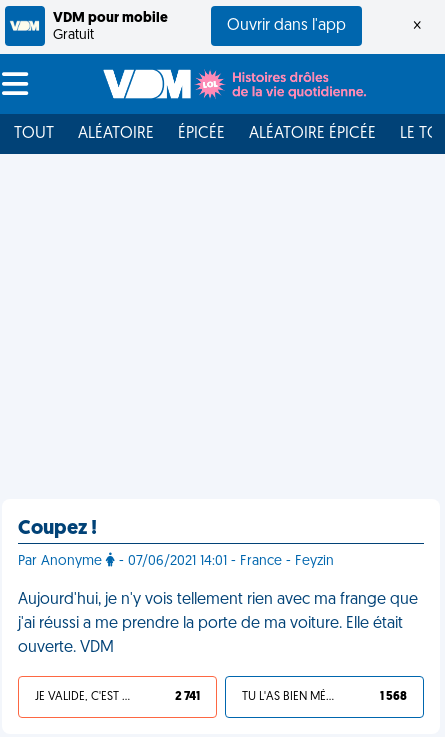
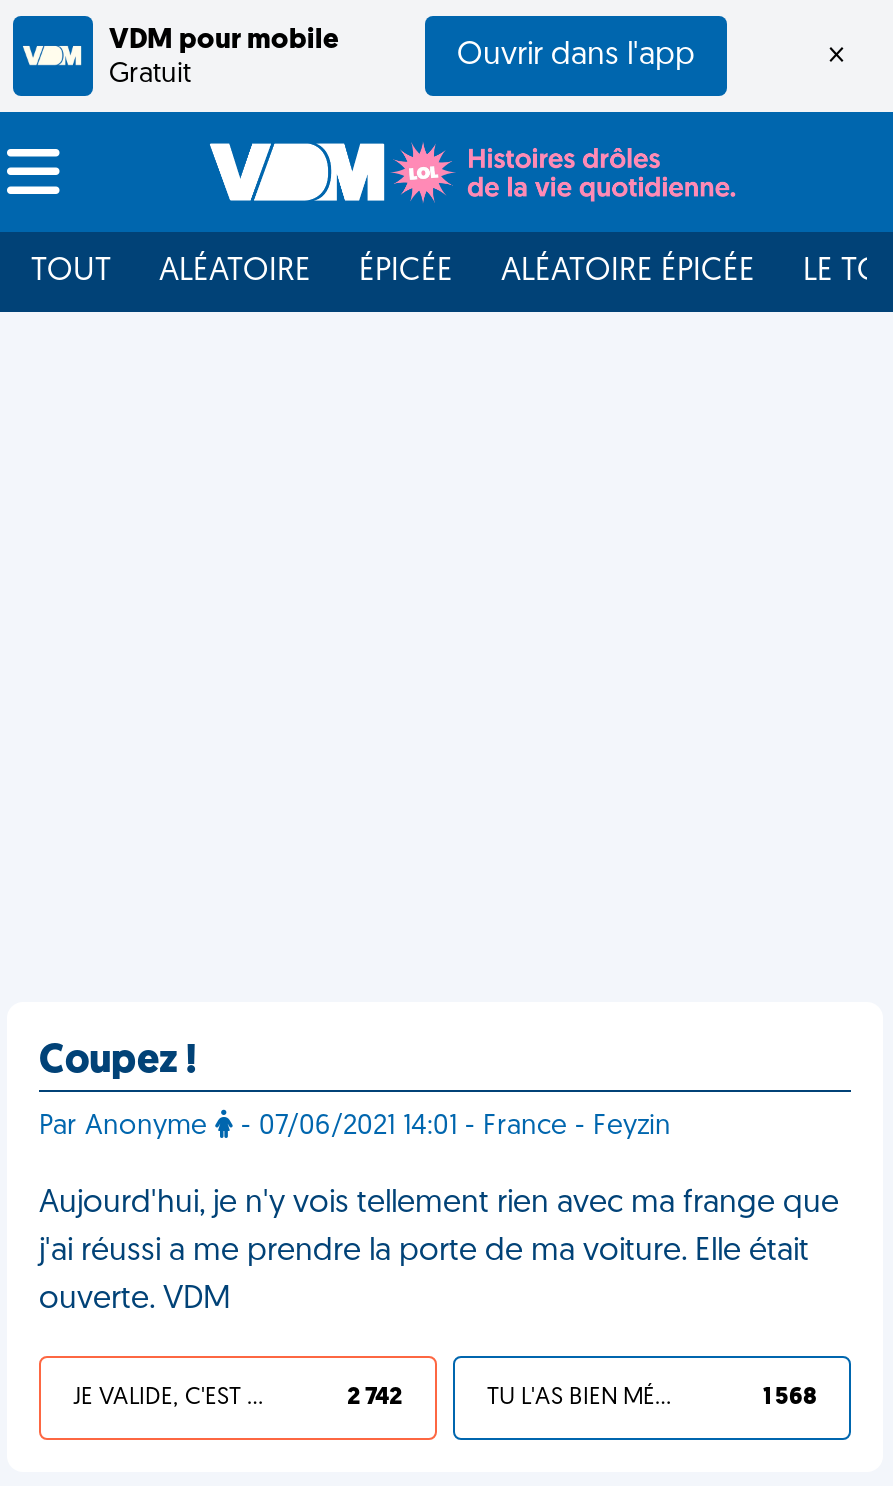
- 2 741
+ 2 742
